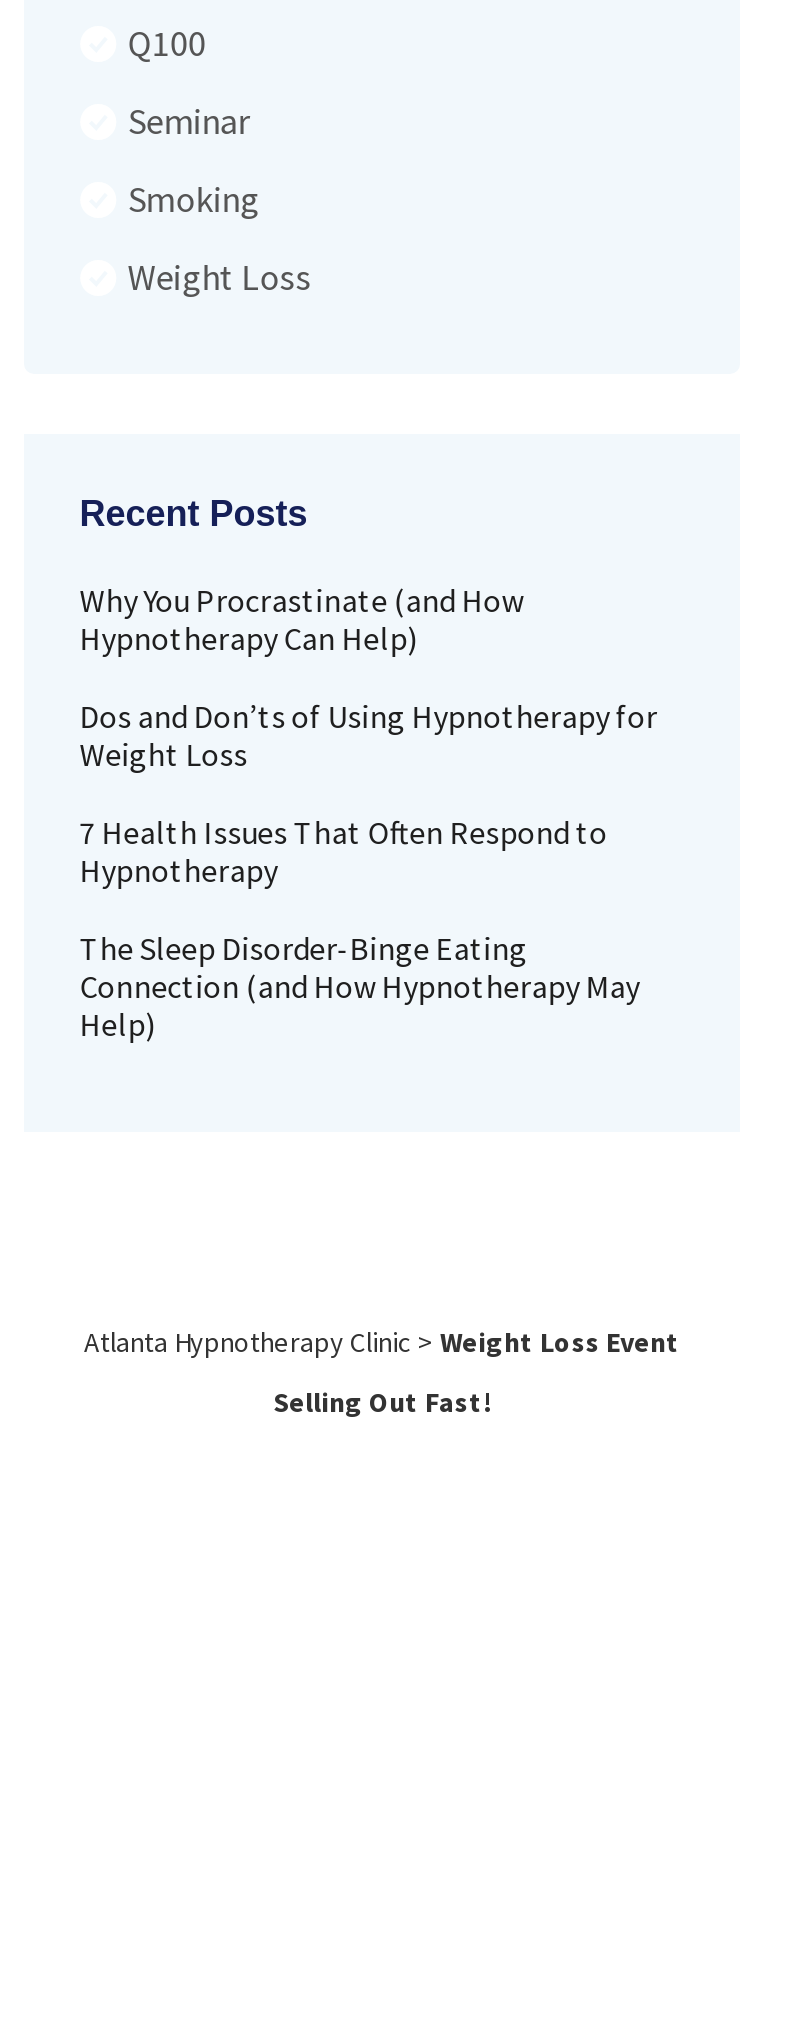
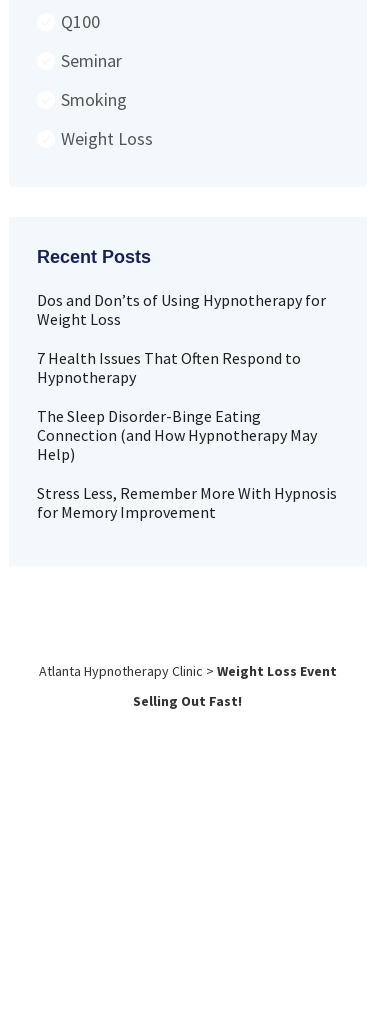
- Why You Procrastinate (and How
- Hypnotherapy Can Help)

moved up: Dos and Don’ts of Using Hypnotherapy for | Weight Loss | 7 Health Issues That Often Respond to | Hypnotherapy | The Sleep Disorder-Binge Eating | Connection (and How Hypnotherapy May | Help)

+ Stress Less, Remember More With Hypnosis
+ for Memory Improvement
